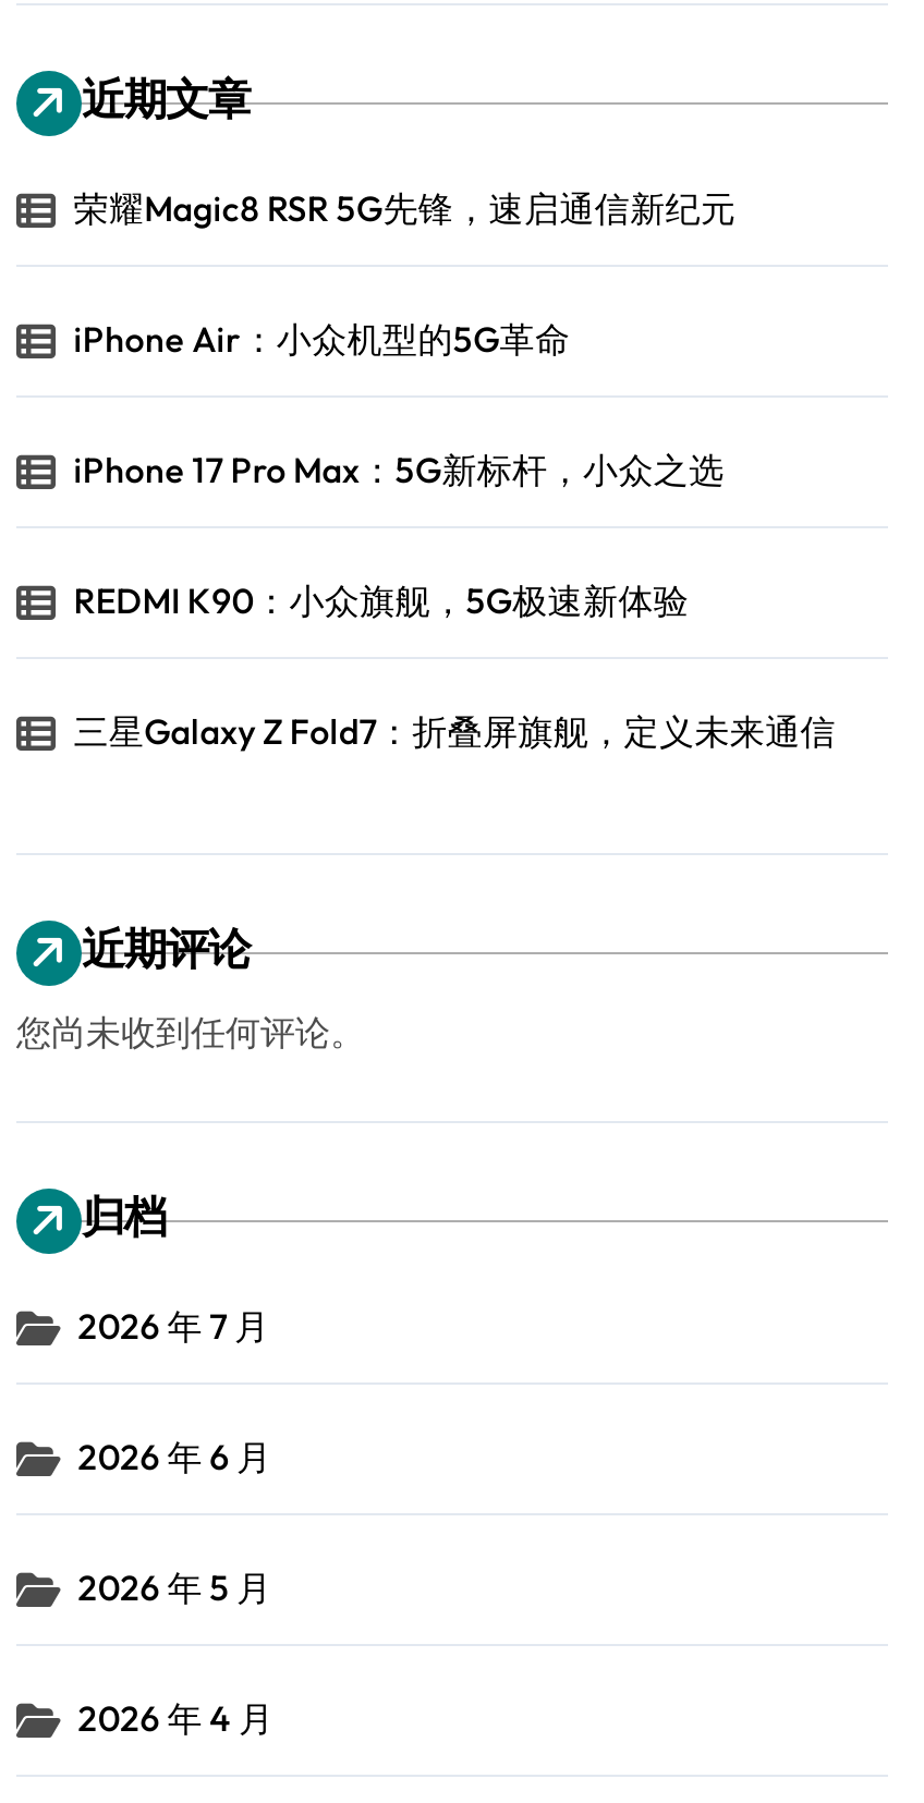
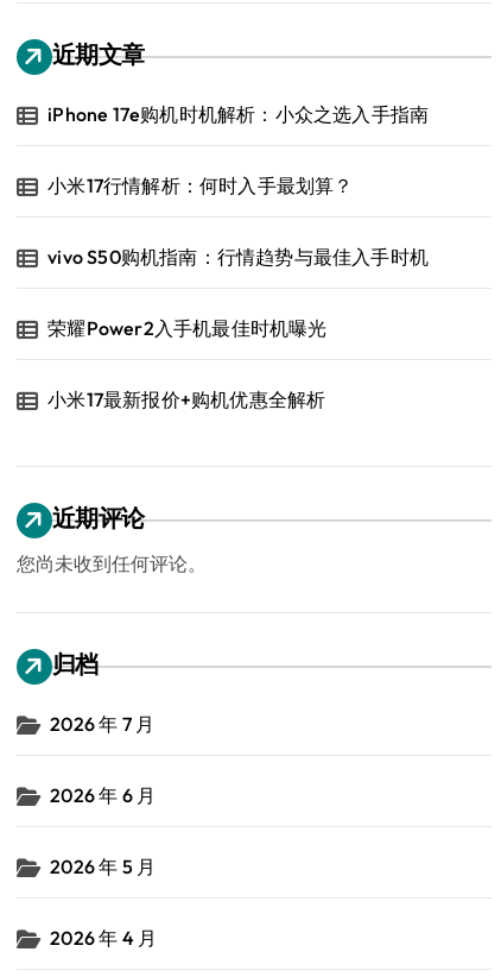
- 荣耀Magic8 RSR 5G先锋，速启通信新纪元
+ iPhone 17e购机时机解析：小众之选入手指南

- iPhone Air：小众机型的5G革命
+ 小米17行情解析：何时入手最划算？

- iPhone 17 Pro Max：5G新标杆，小众之选
+ vivo S50购机指南：行情趋势与最佳入手时机

- REDMI K90：小众旗舰，5G极速新体验
+ 荣耀Power2入手机最佳时机曝光

- 三星Galaxy Z Fold7：折叠屏旗舰，定义未来通信
+ 小米17最新报价+购机优惠全解析
